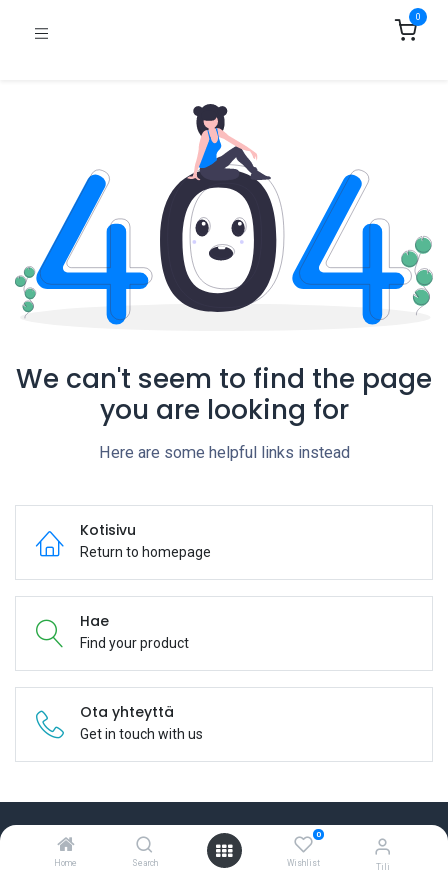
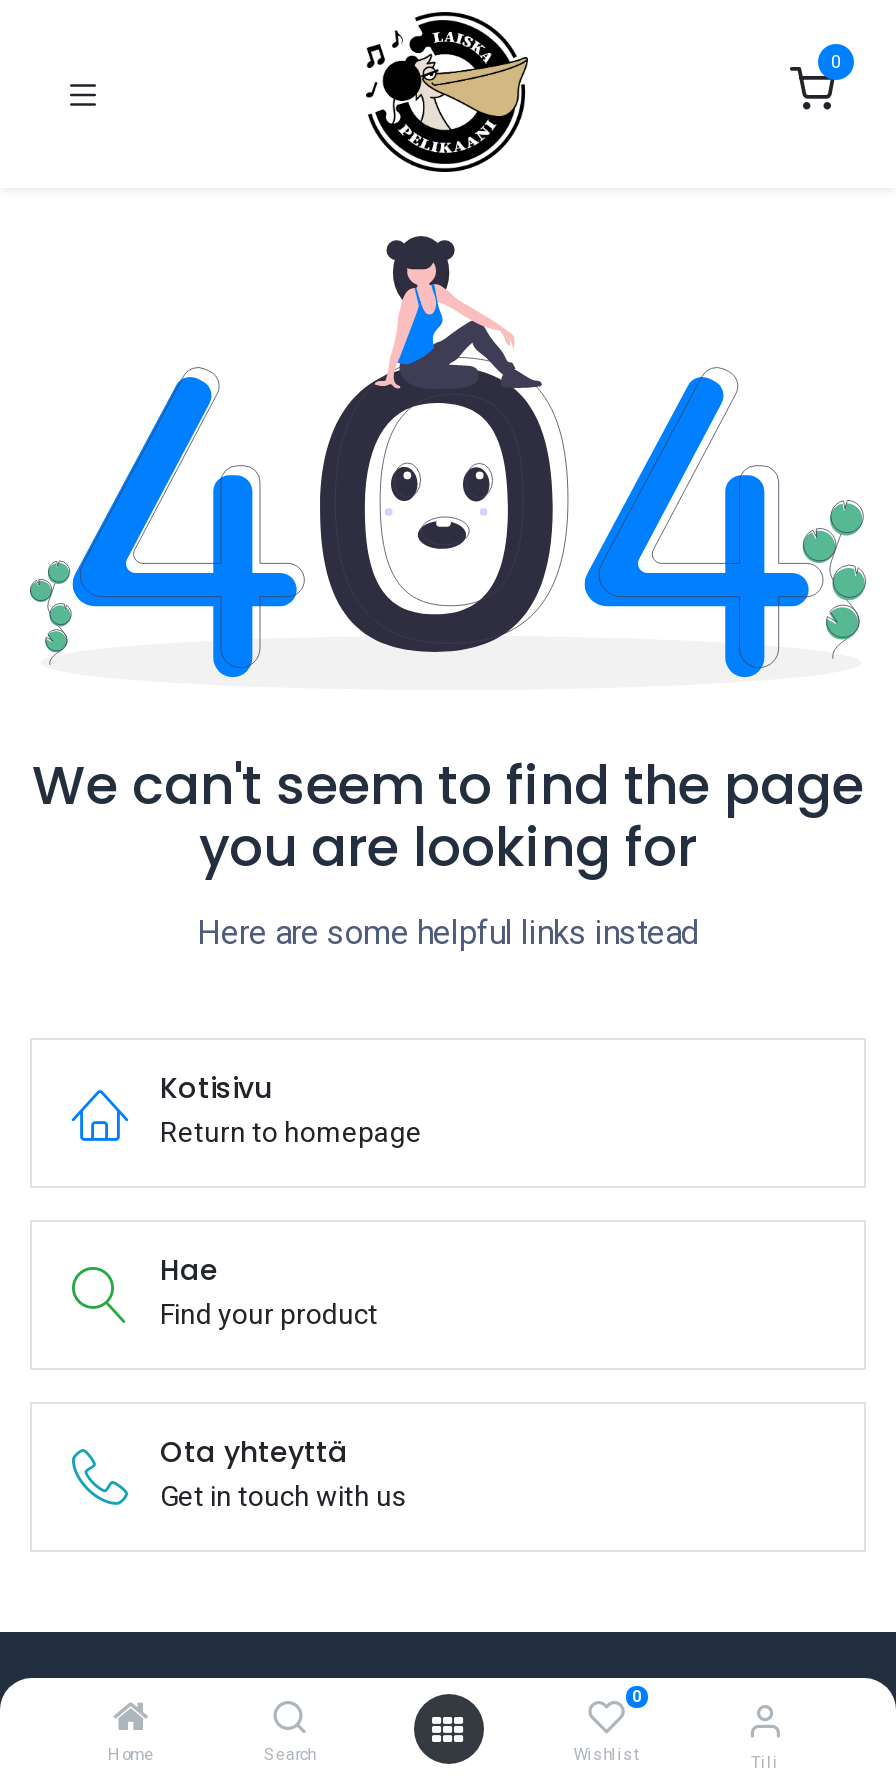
+ [image]
